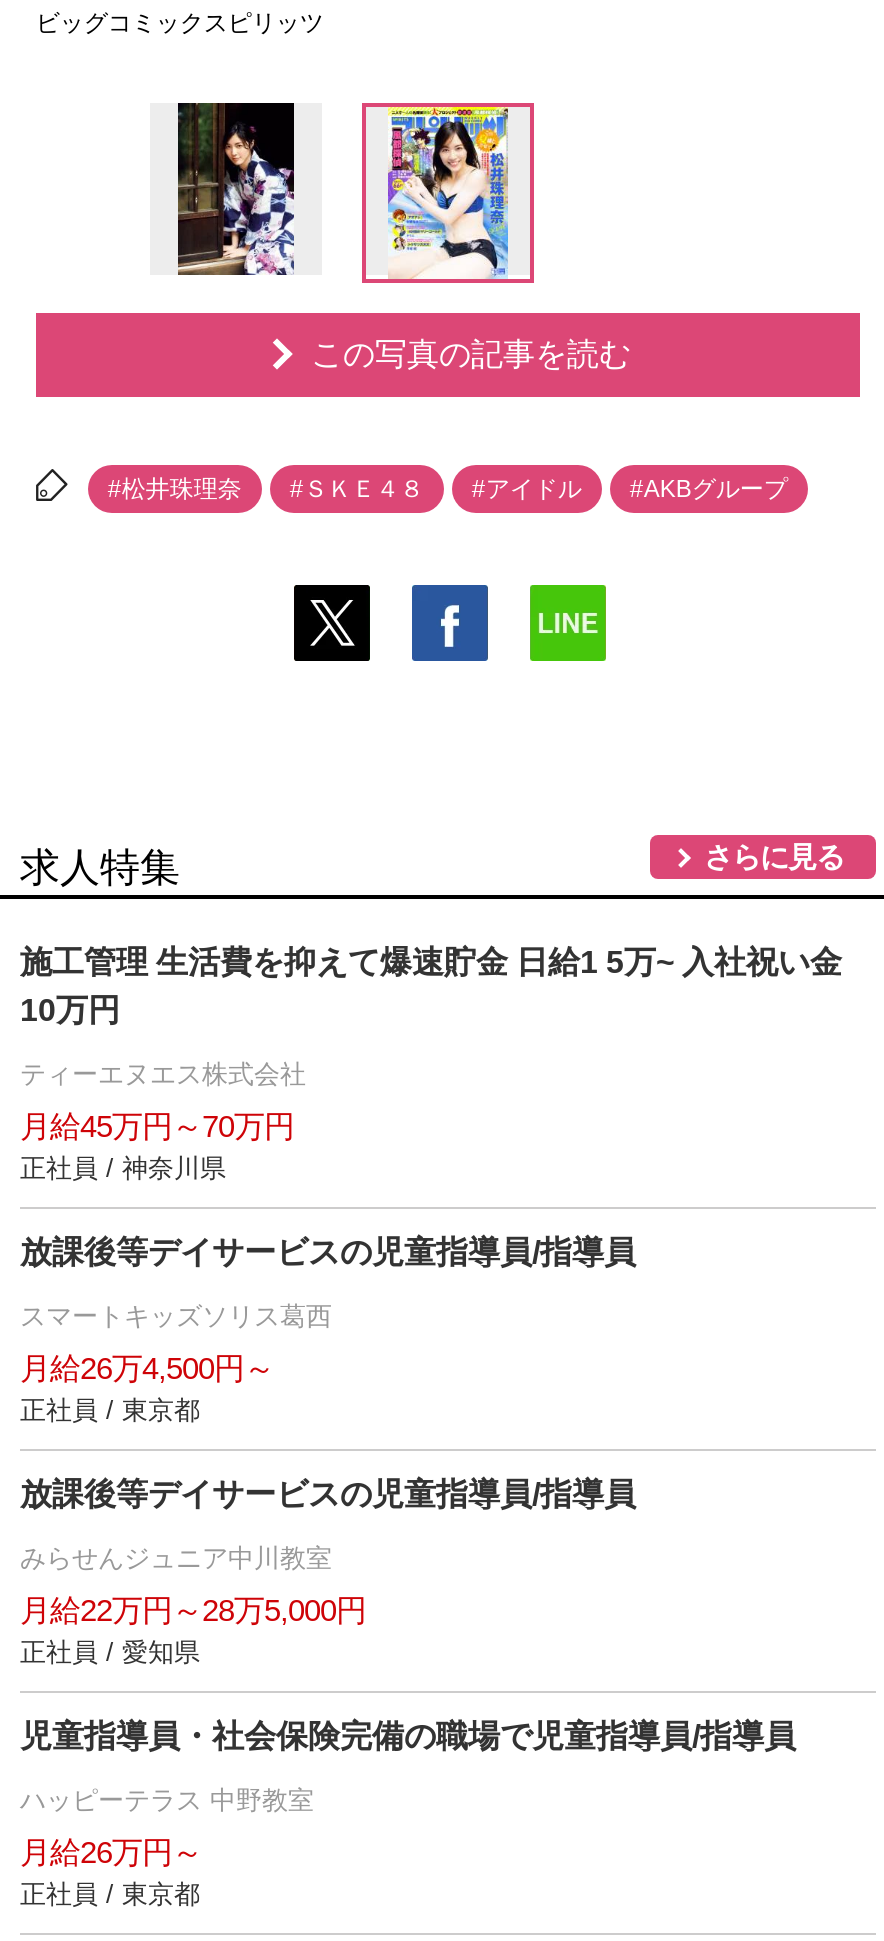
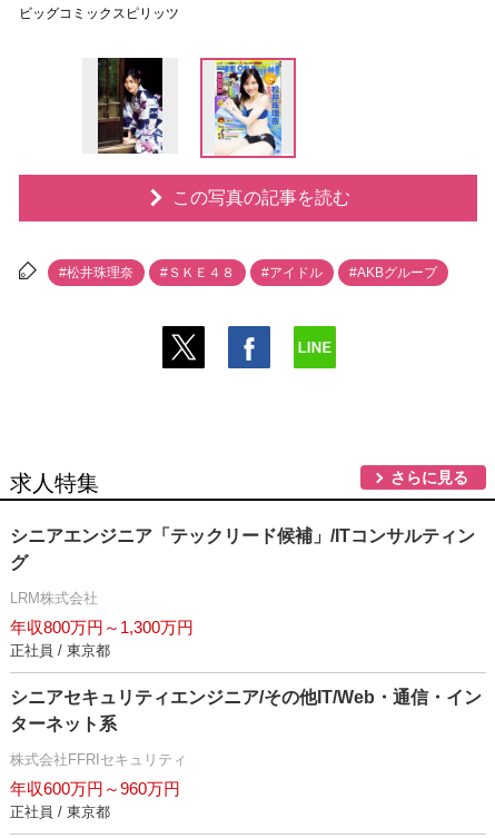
- 施工管理 生活費を抑えて爆速貯金 日給1 5万~ 入社祝い金
- 10万円
- ティーエヌエス株式会社
- 月給45万円～70万円
- 正社員 / 神奈川県
- 放課後等デイサービスの児童指導員/指導員
- スマートキッズソリス葛西
- 月給26万4,500円～
+ シニアエンジニア「テックリード候補」/ITコンサルティン
+ グ
+ LRM株式会社
+ 年収800万円～1,300万円

- 放課後等デイサービスの児童指導員/指導員
- みらせんジュニア中川教室
- 月給22万円～28万5,000円
- 正社員 / 愛知県
- 児童指導員・社会保険完備の職場で児童指導員/指導員
- ハッピーテラス 中野教室
- 月給26万円～
+ シニアセキュリティエンジニア/その他IT/Web・通信・イン
+ ターネット系
+ 株式会社FFRIセキュリティ
+ 年収600万円～960万円
